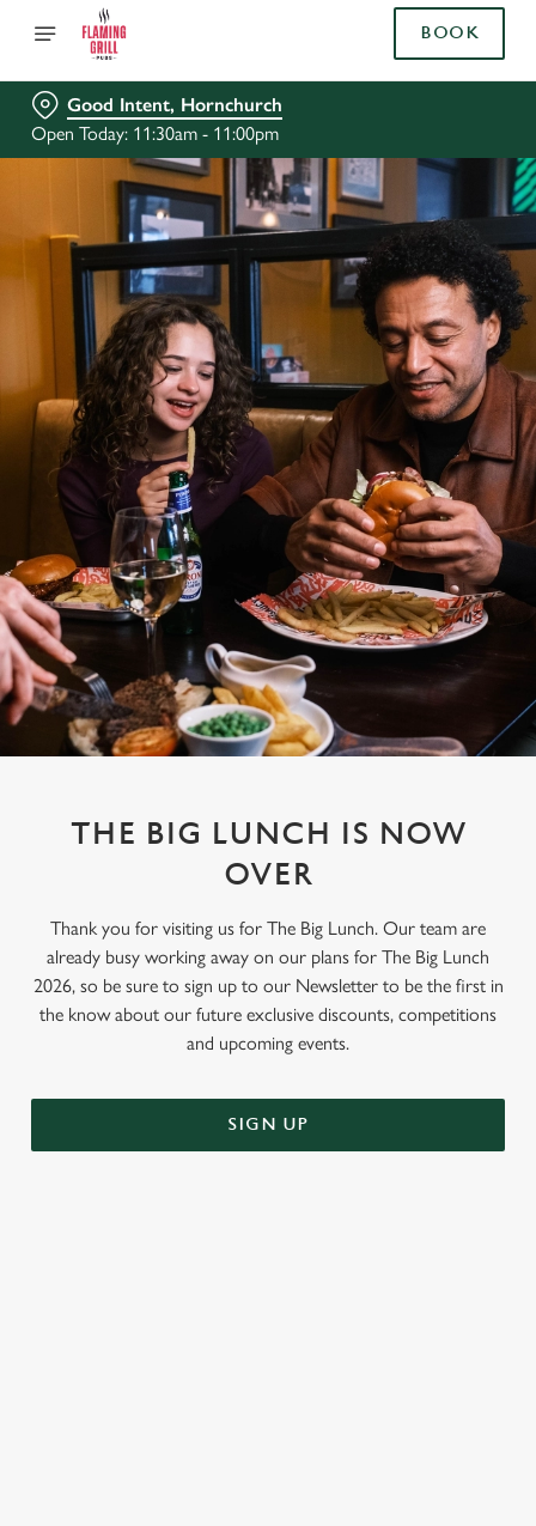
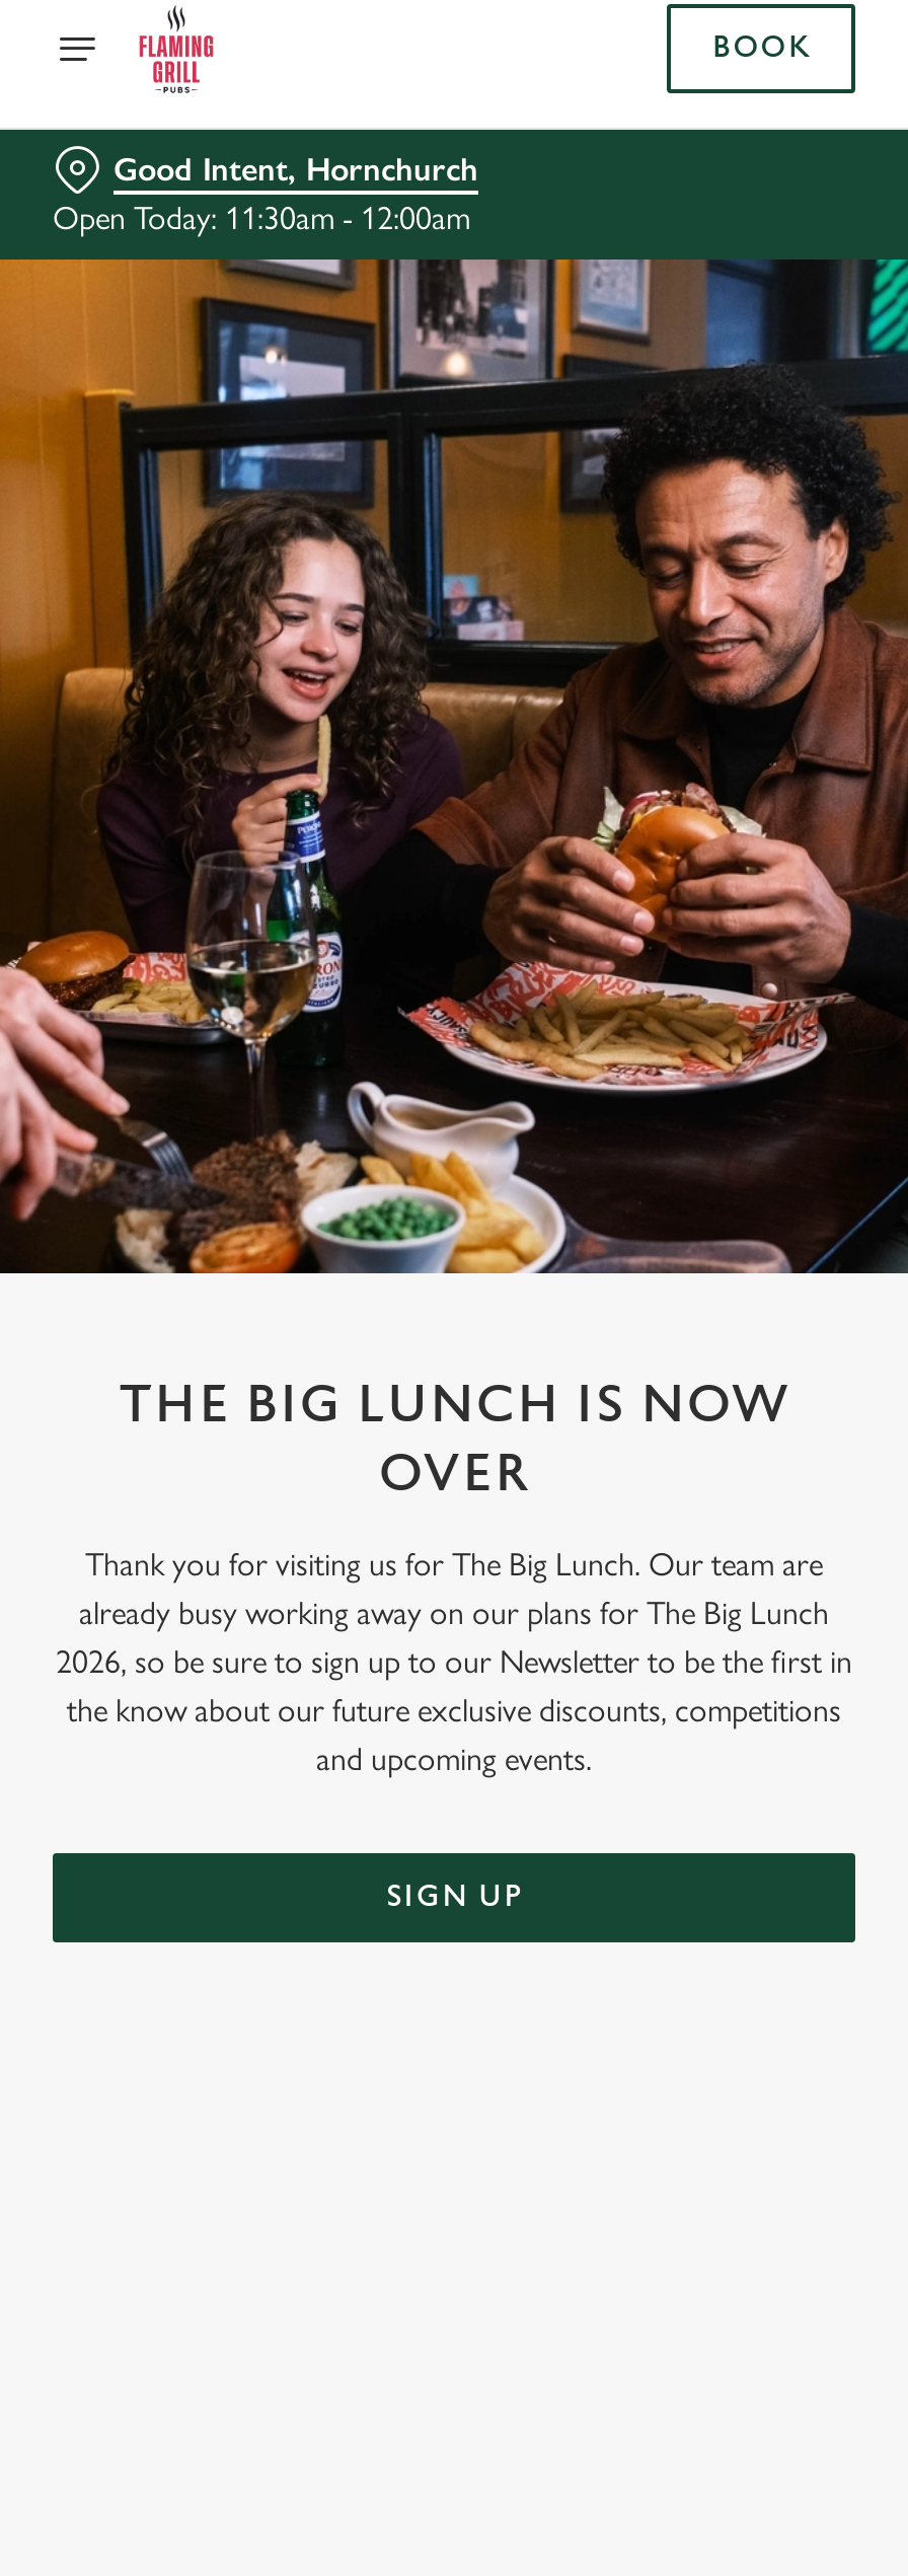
- Open Today: 11:30am - 11:00pm
+ Open Today: 11:30am - 12:00am
